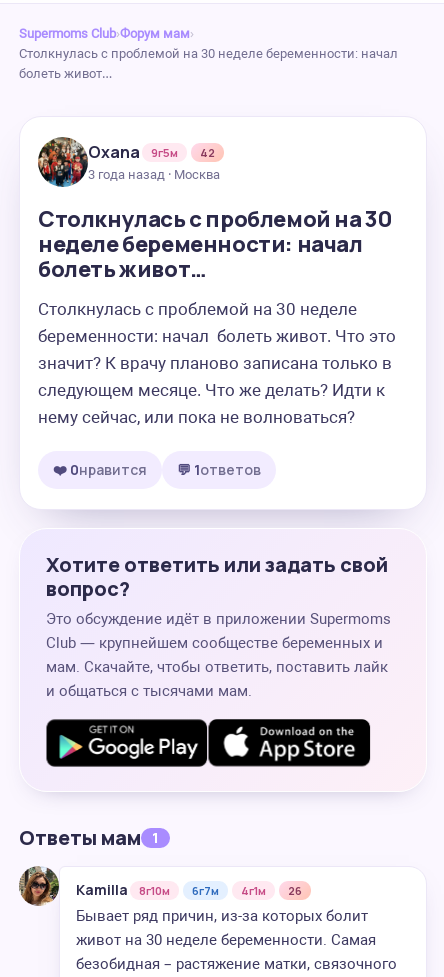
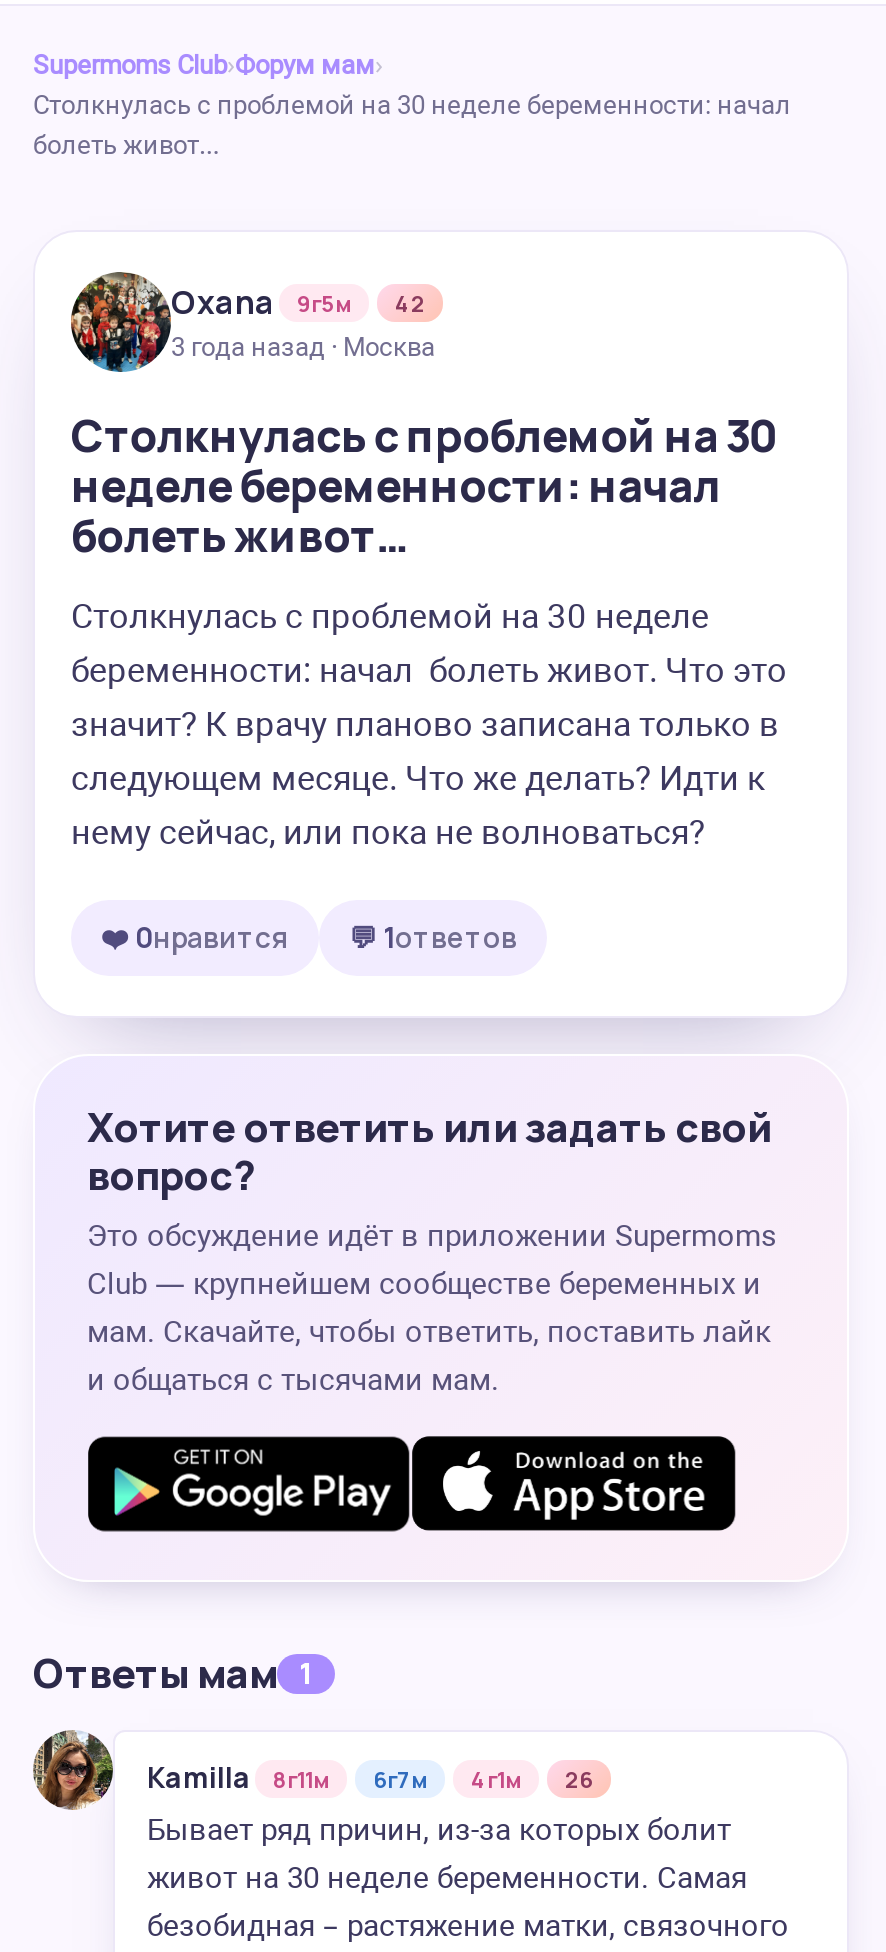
- Kamilla 8г10м 6г7м 4г1м 26
+ Kamilla 8г11м 6г7м 4г1м 26
